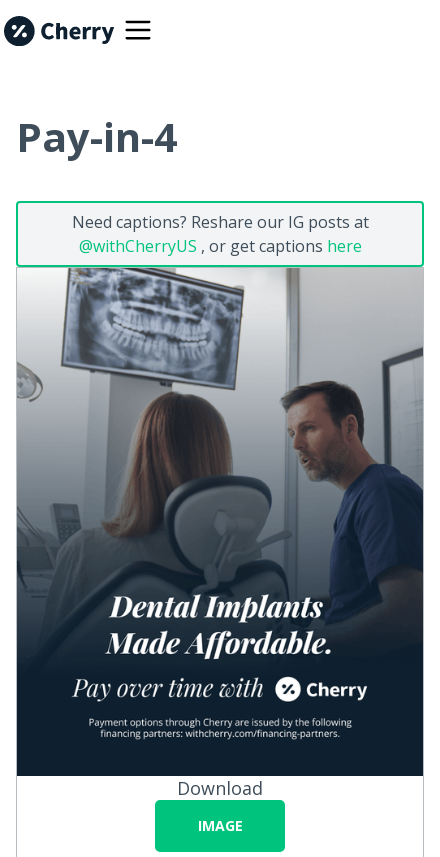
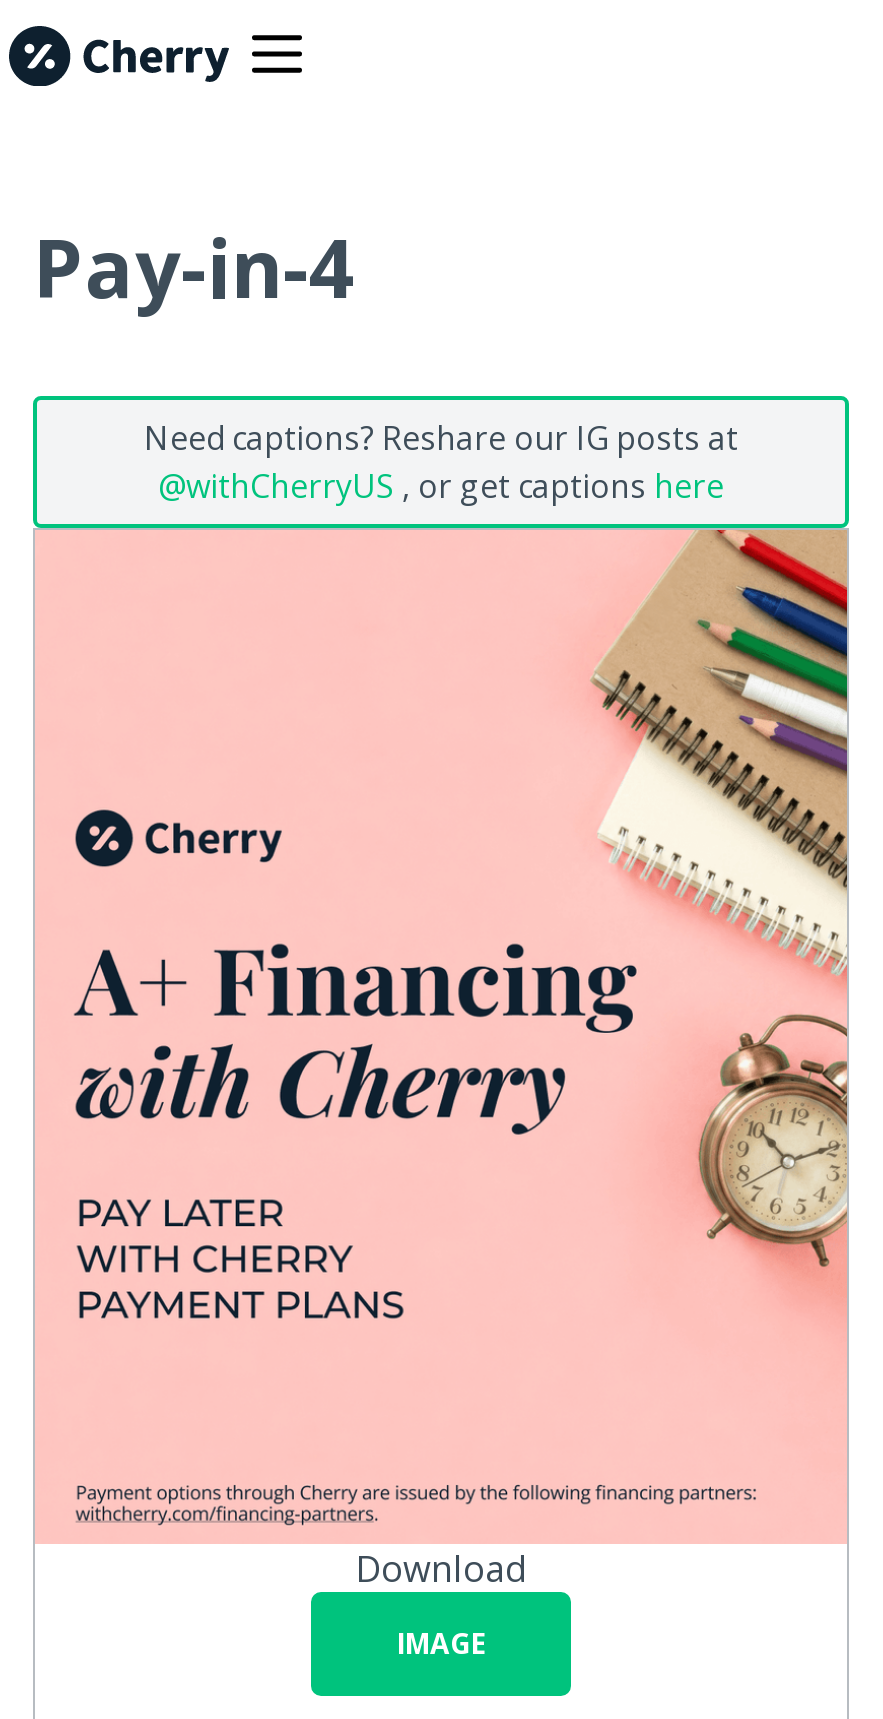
- [image]
+ [image]
